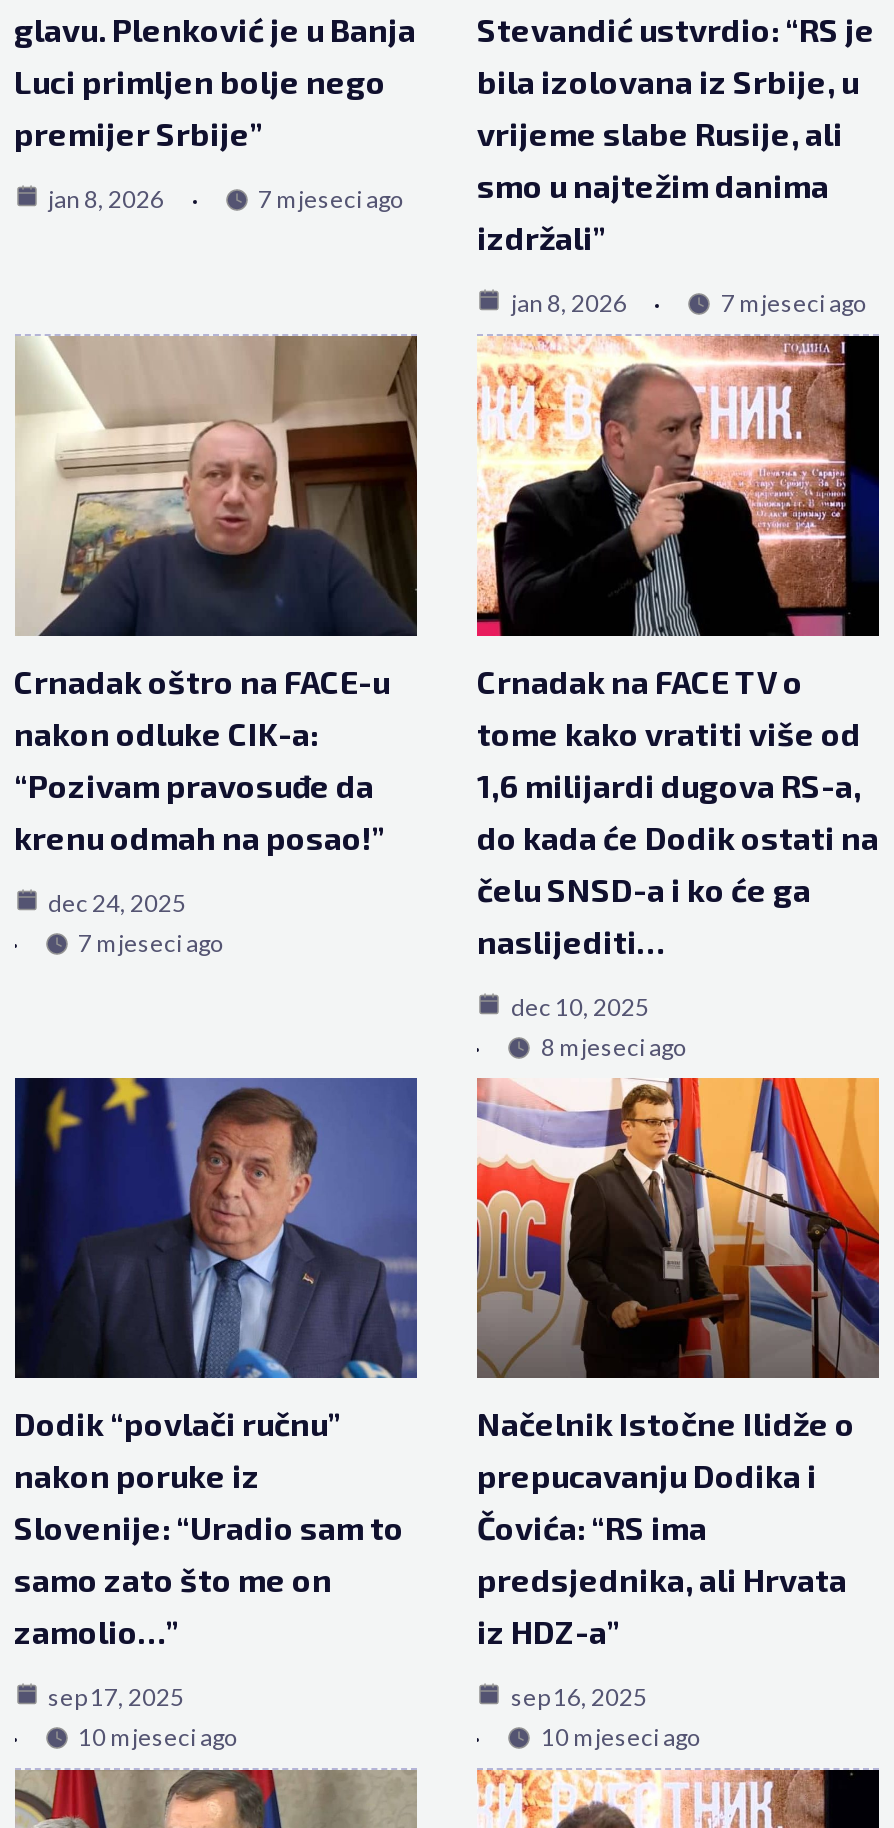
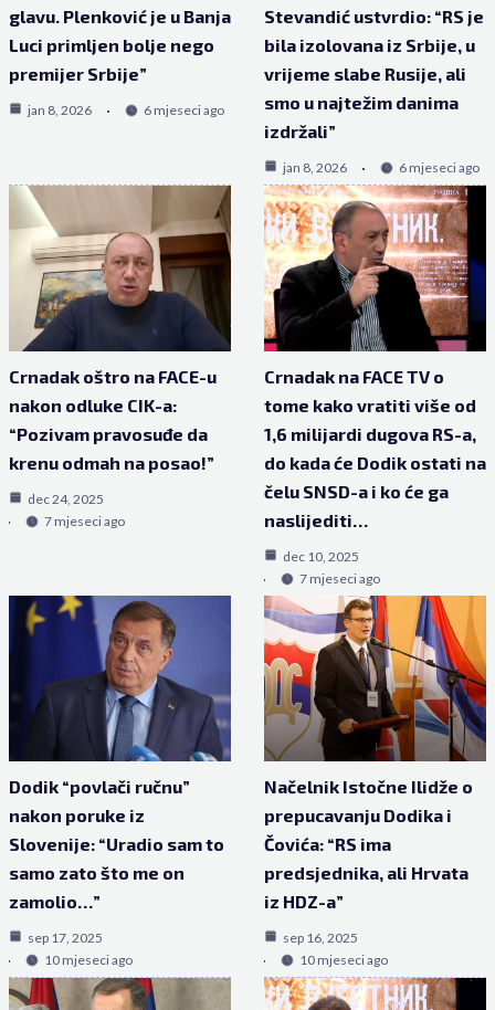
- 7 mjeseci ago
+ 6 mjeseci ago

- 7 mjeseci ago
+ 6 mjeseci ago

- 8 mjeseci ago
+ 7 mjeseci ago
